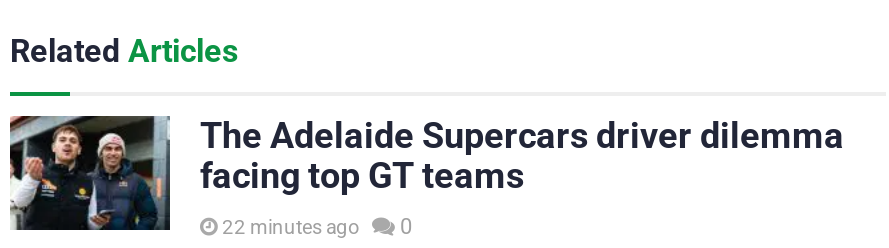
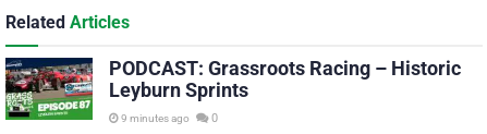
- [image]
- The Adelaide Supercars driver dilemma
- facing top GT teams
+ [image]
+ PODCAST: Grassroots Racing – Historic
+ Leyburn Sprints

- 22 minutes ago 0
+ 9 minutes ago 0
